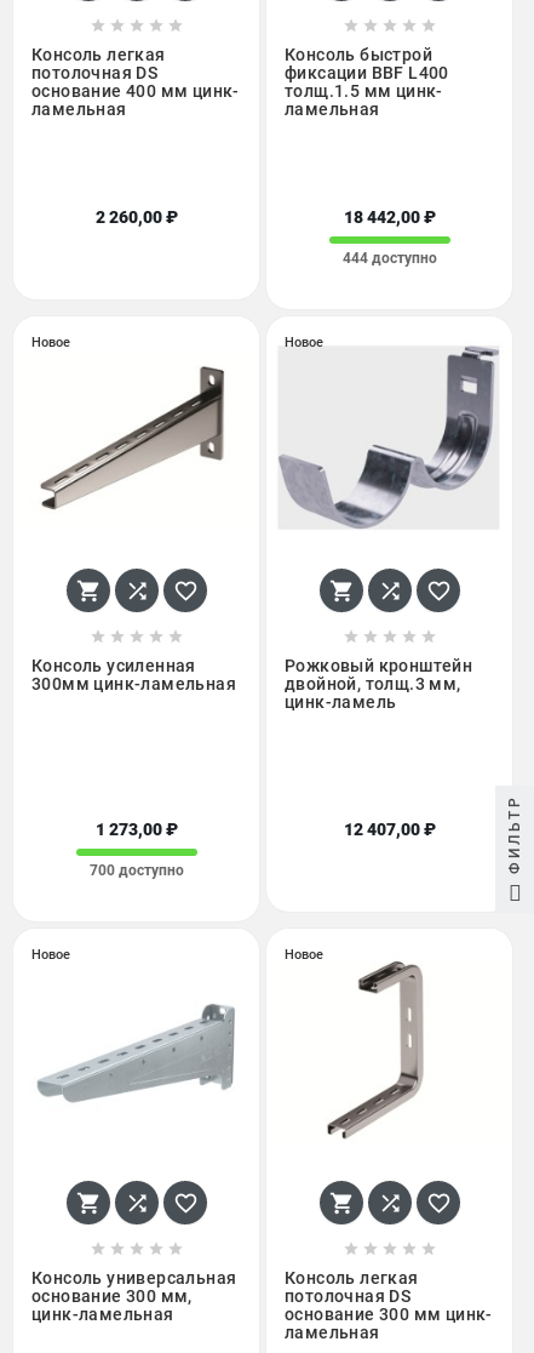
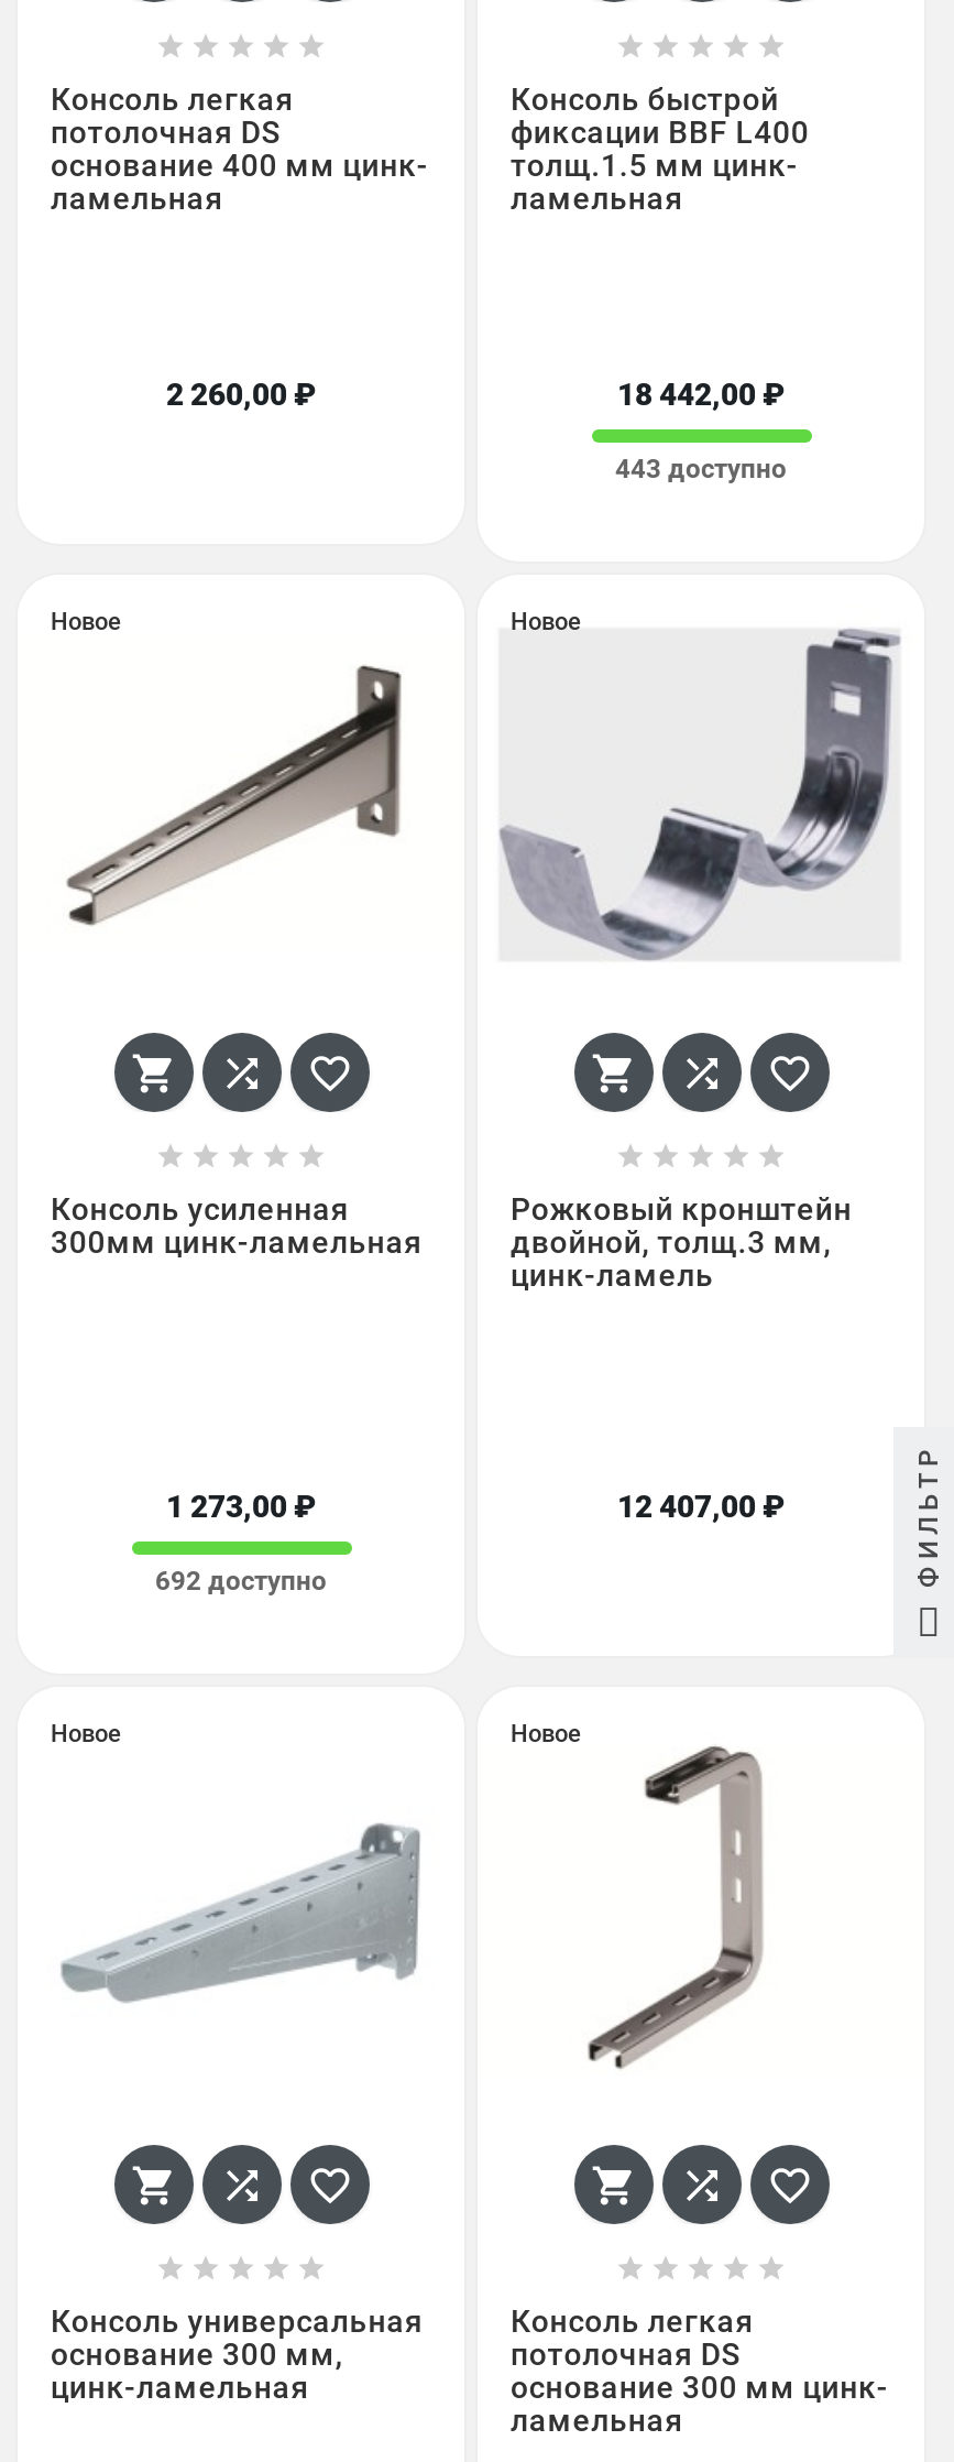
- 444 доступно
+ 443 доступно

- 700 доступно
+ 692 доступно
